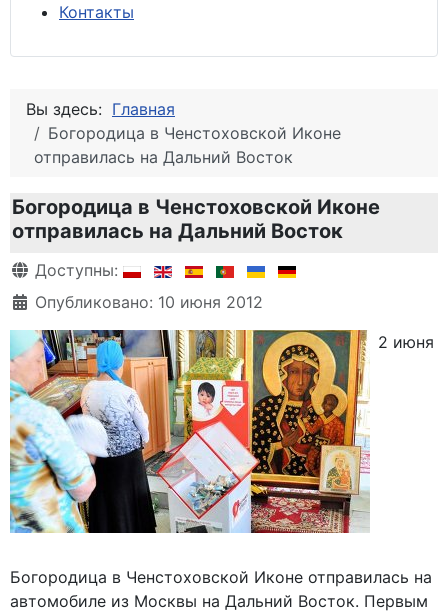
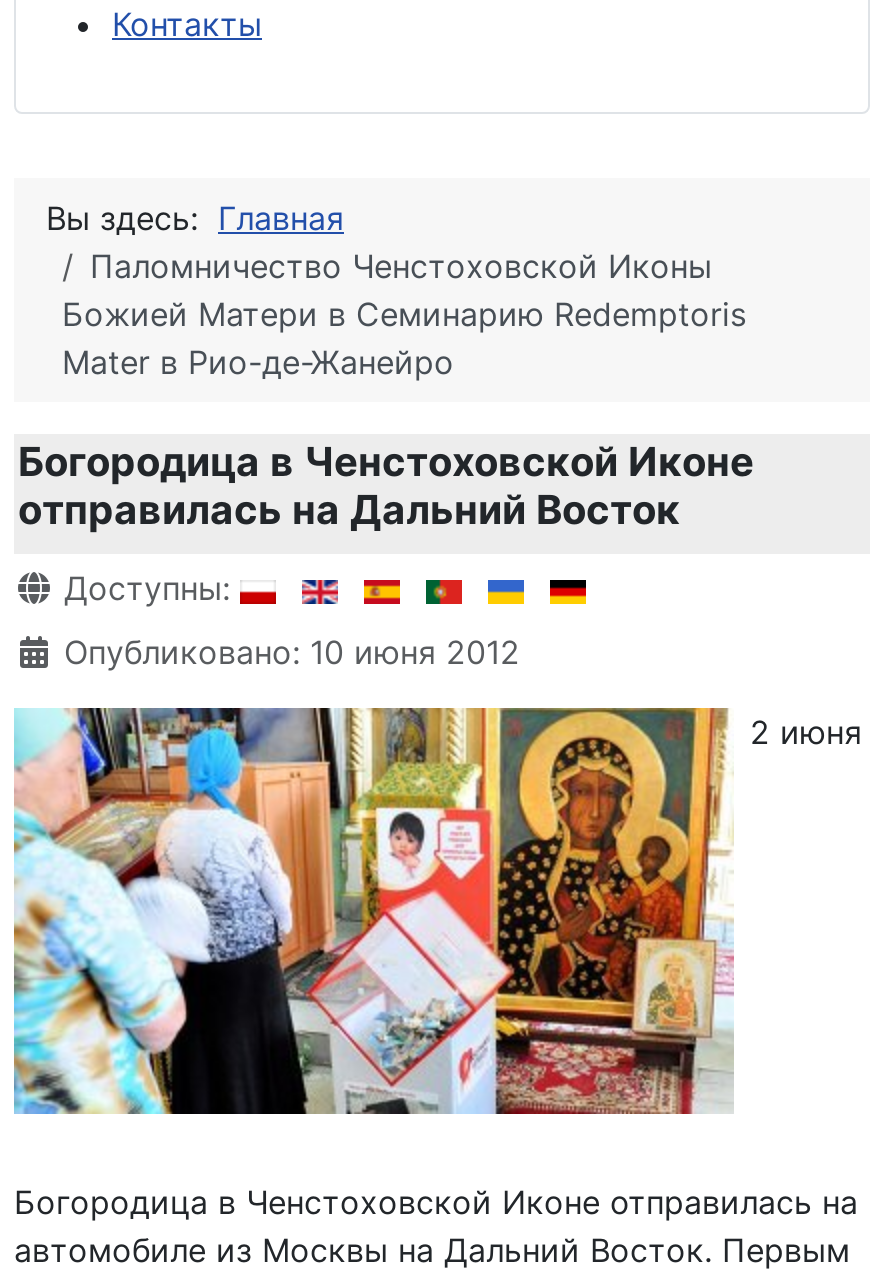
- Богородица в Ченстоховской Иконе
- отправилась на Дальний Восток
+ Паломничество Ченстоховской Иконы
+ Божией Матери в Семинарию Redemptoris
+ Mater в Рио-де-Жанейро
